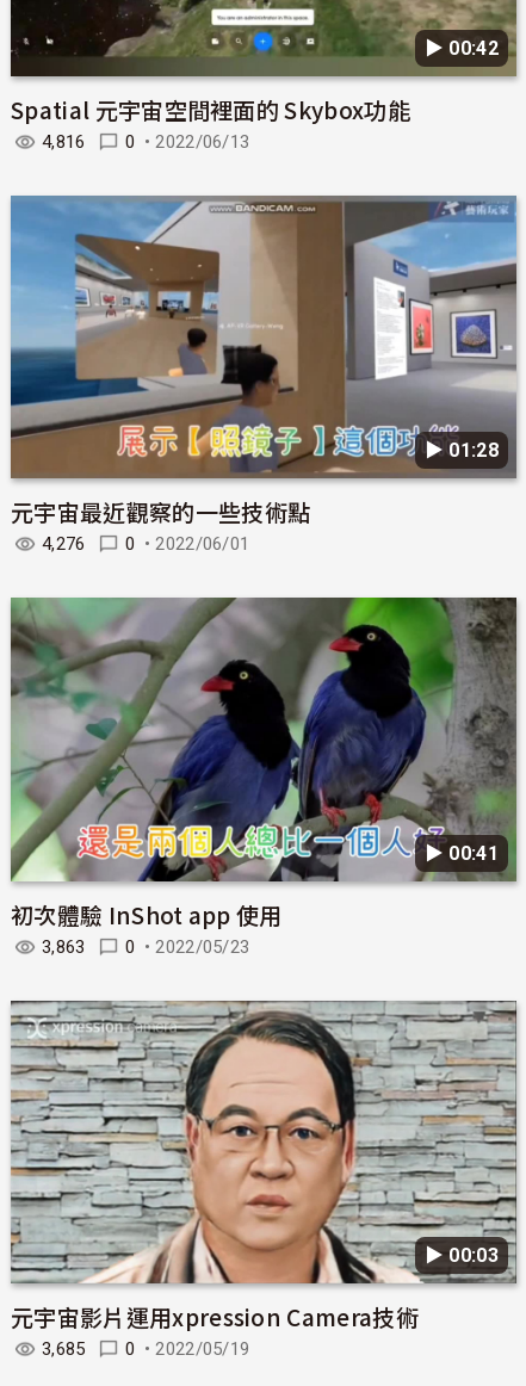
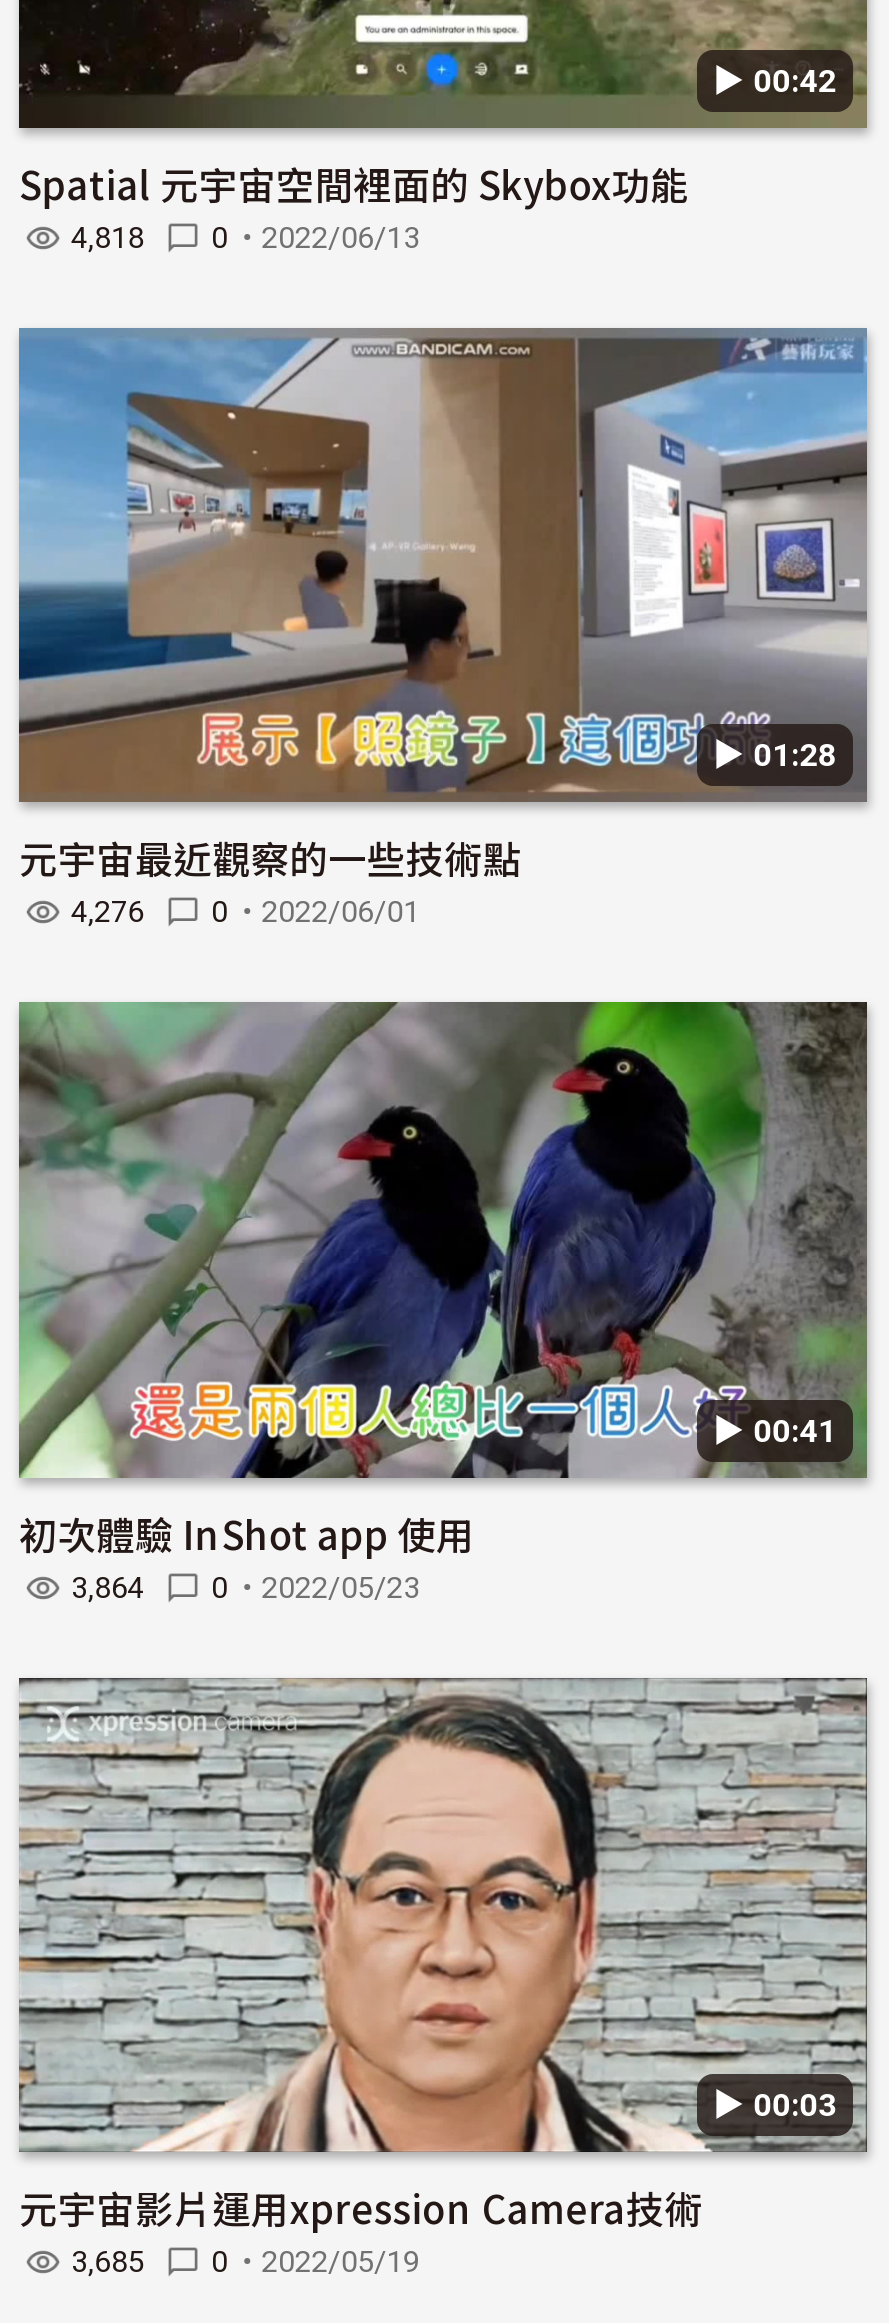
- 4,816 0 • 2022/06/13
+ 4,818 0 • 2022/06/13

- 3,863 0 • 2022/05/23
+ 3,864 0 • 2022/05/23
